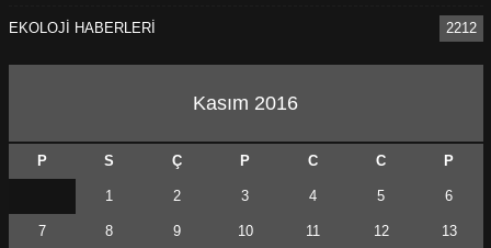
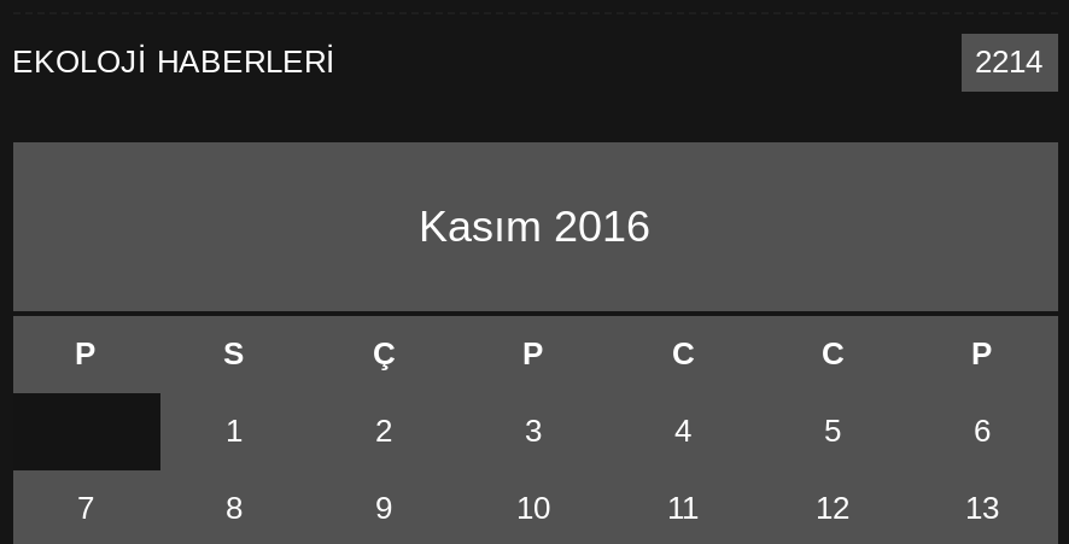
- 2212
+ 2214
